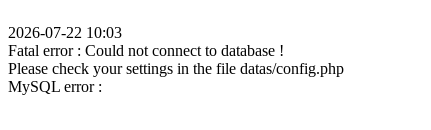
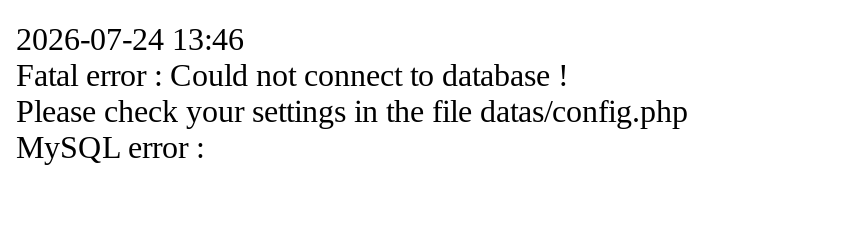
- 2026-07-22 10:03
+ 2026-07-24 13:46
